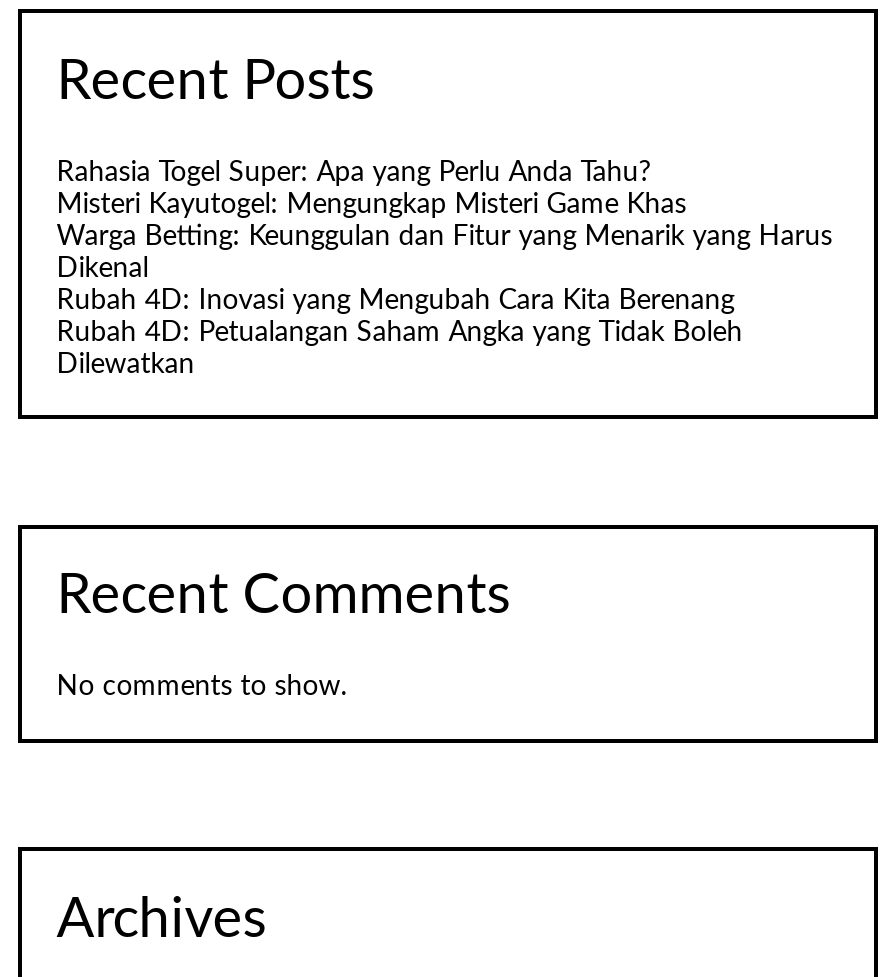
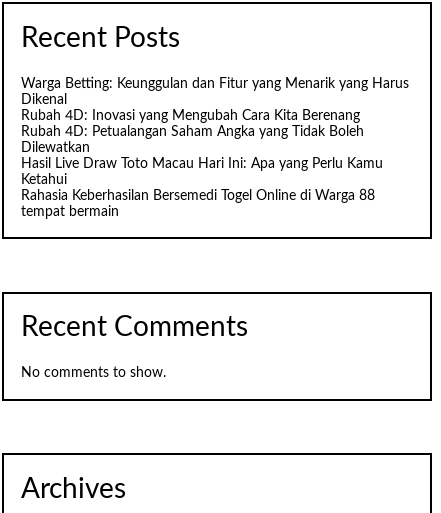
- Rahasia Togel Super: Apa yang Perlu Anda Tahu?
- Misteri Kayutogel: Mengungkap Misteri Game Khas

moved up: Warga Betting: Keunggulan dan Fitur yang Menarik yang Harus | Dikenal | Rubah 4D: Inovasi yang Mengubah Cara Kita Berenang | Rubah 4D: Petualangan Saham Angka yang Tidak Boleh | Dilewatkan

+ Hasil Live Draw Toto Macau Hari Ini: Apa yang Perlu Kamu
+ Ketahui
+ Rahasia Keberhasilan Bersemedi Togel Online di Warga 88
+ tempat bermain
